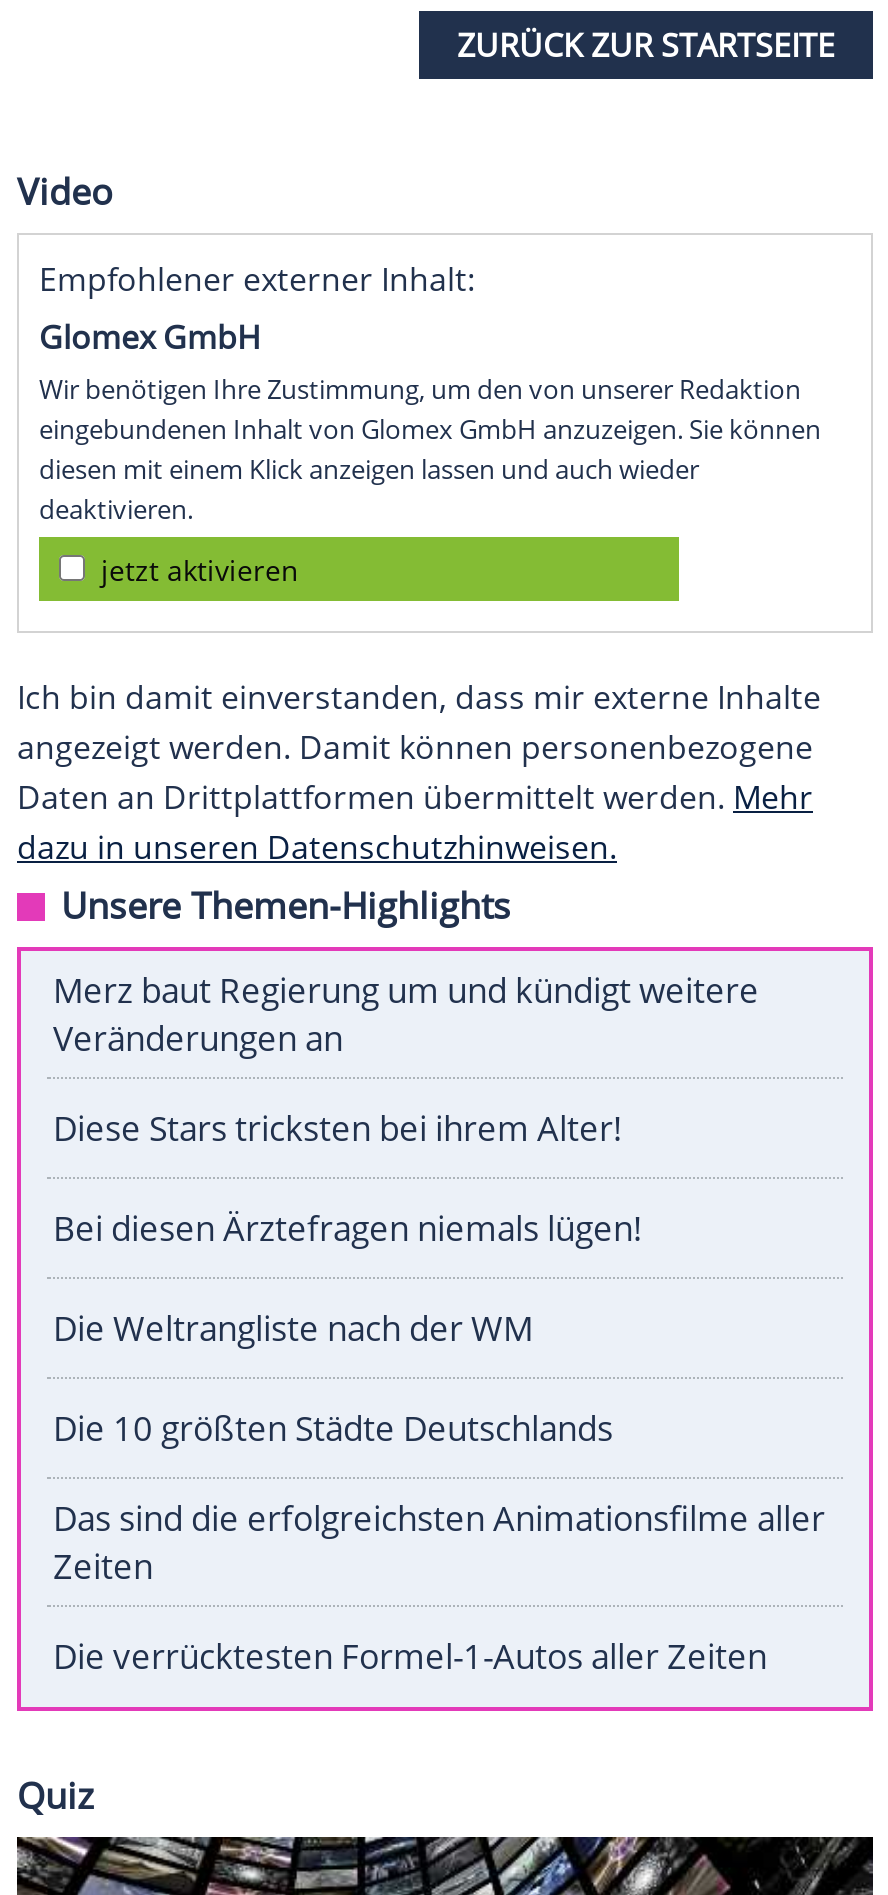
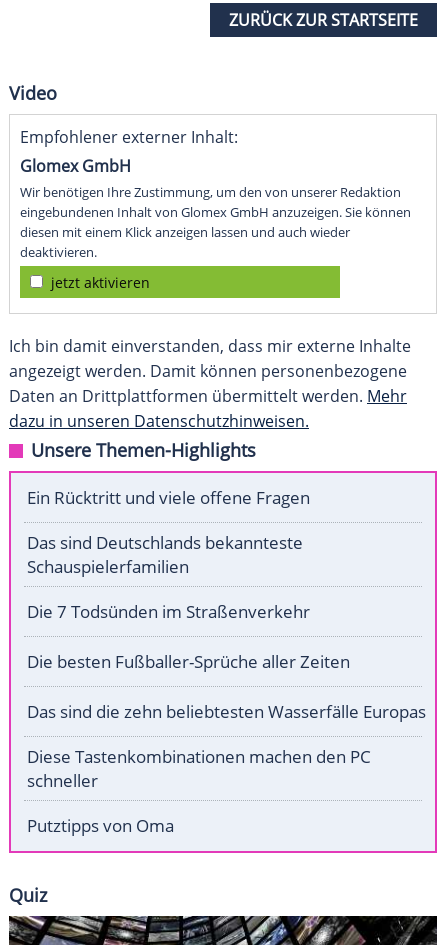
- Merz baut Regierung um und kündigt weitere
- Veränderungen an
+ Ein Rücktritt und viele offene Fragen

- Diese Stars tricksten bei ihrem Alter!
+ Das sind Deutschlands bekannteste
+ Schauspielerfamilien

- Bei diesen Ärztefragen niemals lügen!
+ Die 7 Todsünden im Straßenverkehr

- Die Weltrangliste nach der WM
+ Die besten Fußballer-Sprüche aller Zeiten

- Die 10 größten Städte Deutschlands
+ Das sind die zehn beliebtesten Wasserfälle Europas

- Das sind die erfolgreichsten Animationsfilme aller
- Zeiten
+ Diese Tastenkombinationen machen den PC
+ schneller

- Die verrücktesten Formel-1-Autos aller Zeiten
+ Putztipps von Oma
